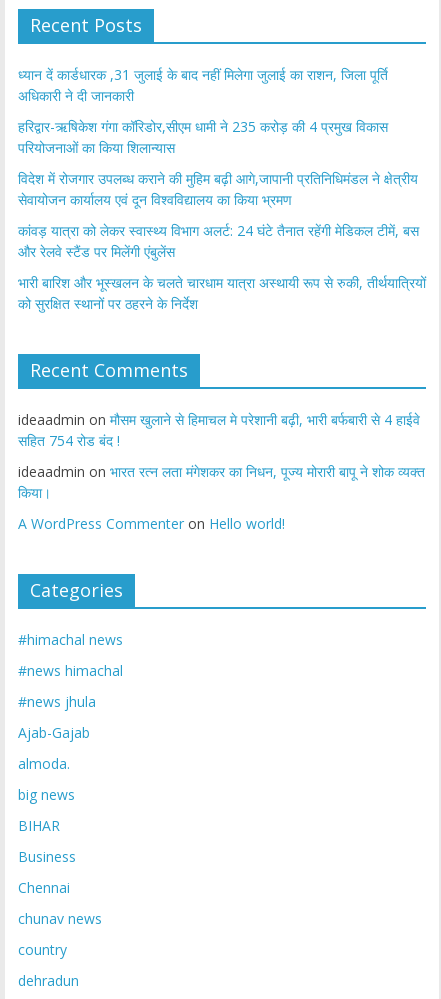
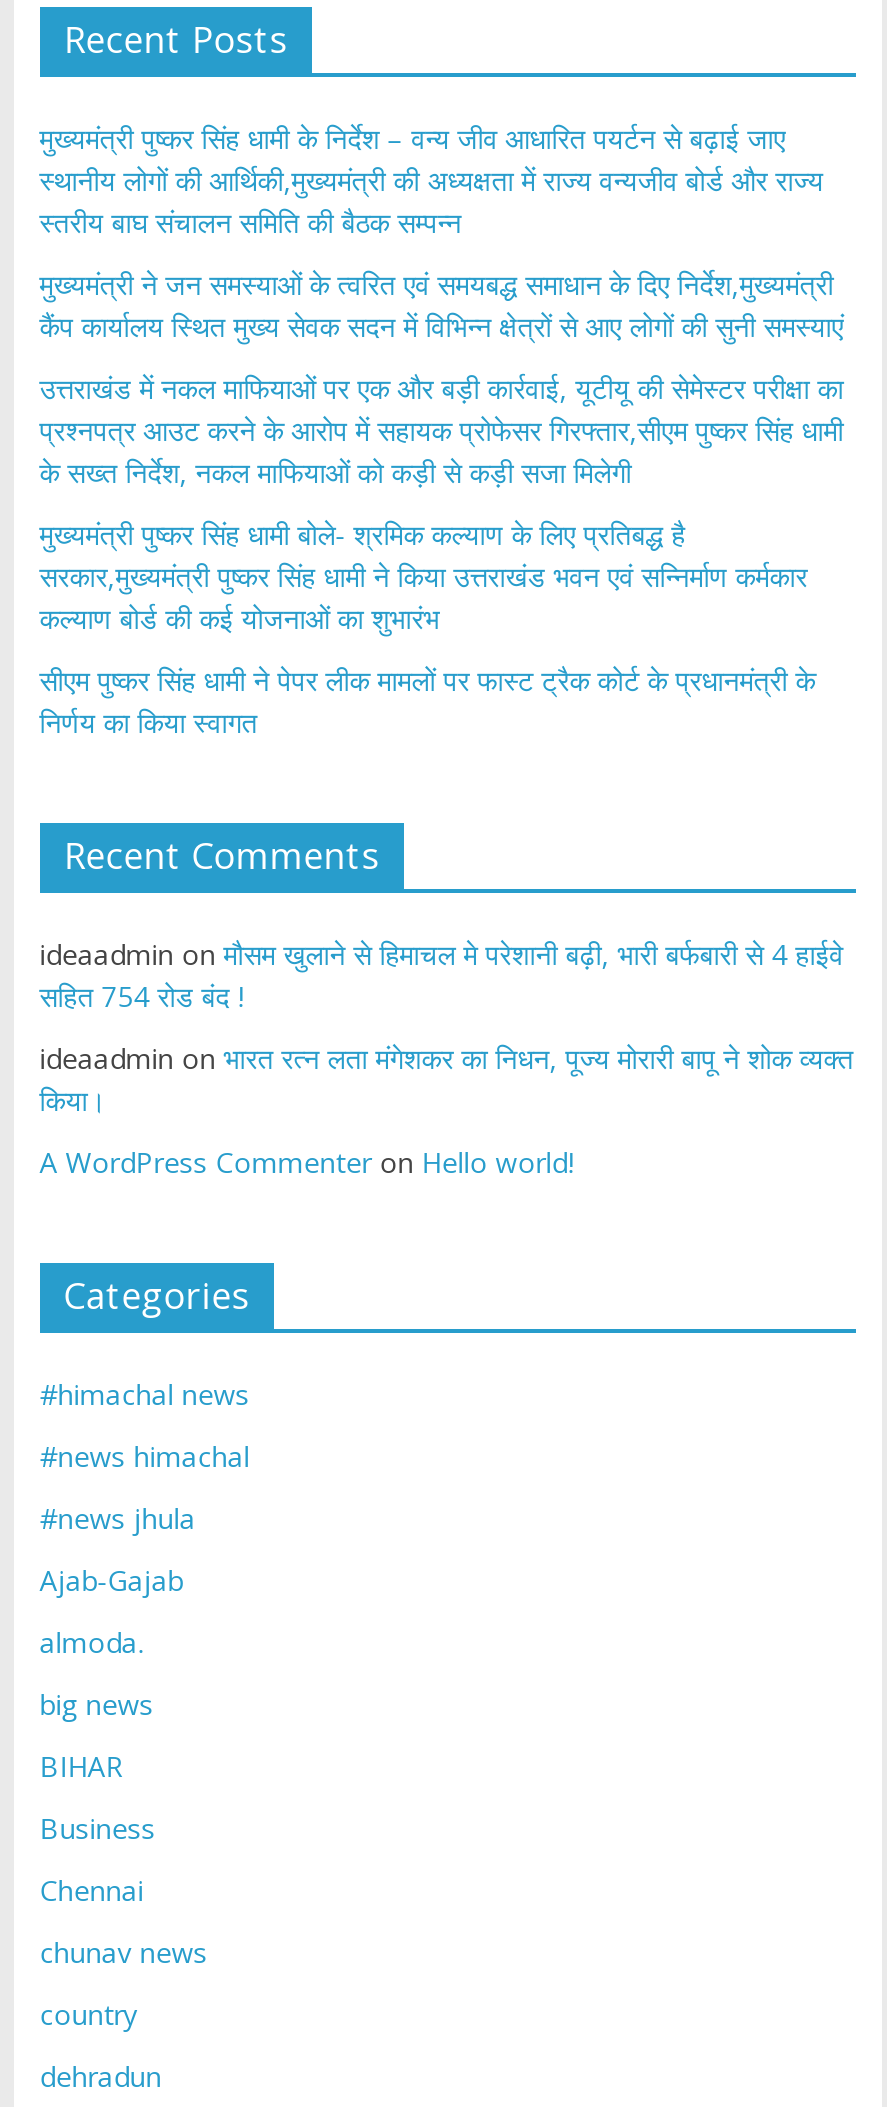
- ध्यान दें कार्डधारक ,31 जुलाई के बाद नहीं मिलेगा जुलाई का राशन, जिला पूर्ति
- अधिकारी ने दी जानकारी
+ मुख्यमंत्री पुष्कर सिंह धामी के निर्देश – वन्य जीव आधारित पयर्टन से बढ़ाई जाए
+ स्थानीय लोगों की आर्थिकी,मुख्यमंत्री की अध्यक्षता में राज्य वन्यजीव बोर्ड और राज्य
+ स्तरीय बाघ संचालन समिति की बैठक सम्पन्न

- हरिद्वार-ऋषिकेश गंगा कॉरिडोर,सीएम धामी ने 235 करोड़ की 4 प्रमुख विकास
- परियोजनाओं का किया शिलान्यास
+ मुख्यमंत्री ने जन समस्याओं के त्वरित एवं समयबद्ध समाधान के दिए निर्देश,मुख्यमंत्री
+ कैंप कार्यालय स्थित मुख्य सेवक सदन में विभिन्न क्षेत्रों से आए लोगों की सुनी समस्याएं

- विदेश में रोजगार उपलब्ध कराने की मुहिम बढ़ी आगे,जापानी प्रतिनिधिमंडल ने क्षेत्रीय
- सेवायोजन कार्यालय एवं दून विश्वविद्यालय का किया भ्रमण
+ उत्तराखंड में नकल माफियाओं पर एक और बड़ी कार्रवाई, यूटीयू की सेमेस्टर परीक्षा का
+ प्रश्नपत्र आउट करने के आरोप में सहायक प्रोफेसर गिरफ्तार,सीएम पुष्कर सिंह धामी
+ के सख्त निर्देश, नकल माफियाओं को कड़ी से कड़ी सजा मिलेगी

- कांवड़ यात्रा को लेकर स्वास्थ्य विभाग अलर्ट: 24 घंटे तैनात रहेंगी मेडिकल टीमें, बस
- और रेलवे स्टैंड पर मिलेंगी एंबुलेंस
+ मुख्यमंत्री पुष्कर सिंह धामी बोले- श्रमिक कल्याण के लिए प्रतिबद्ध है
+ सरकार,मुख्यमंत्री पुष्कर सिंह धामी ने किया उत्तराखंड भवन एवं सन्निर्माण कर्मकार
+ कल्याण बोर्ड की कई योजनाओं का शुभारंभ

- भारी बारिश और भूस्खलन के चलते चारधाम यात्रा अस्थायी रूप से रुकी, तीर्थयात्रियों
- को सुरक्षित स्थानों पर ठहरने के निर्देश
+ सीएम पुष्कर सिंह धामी ने पेपर लीक मामलों पर फास्ट ट्रैक कोर्ट के प्रधानमंत्री के
+ निर्णय का किया स्वागत
